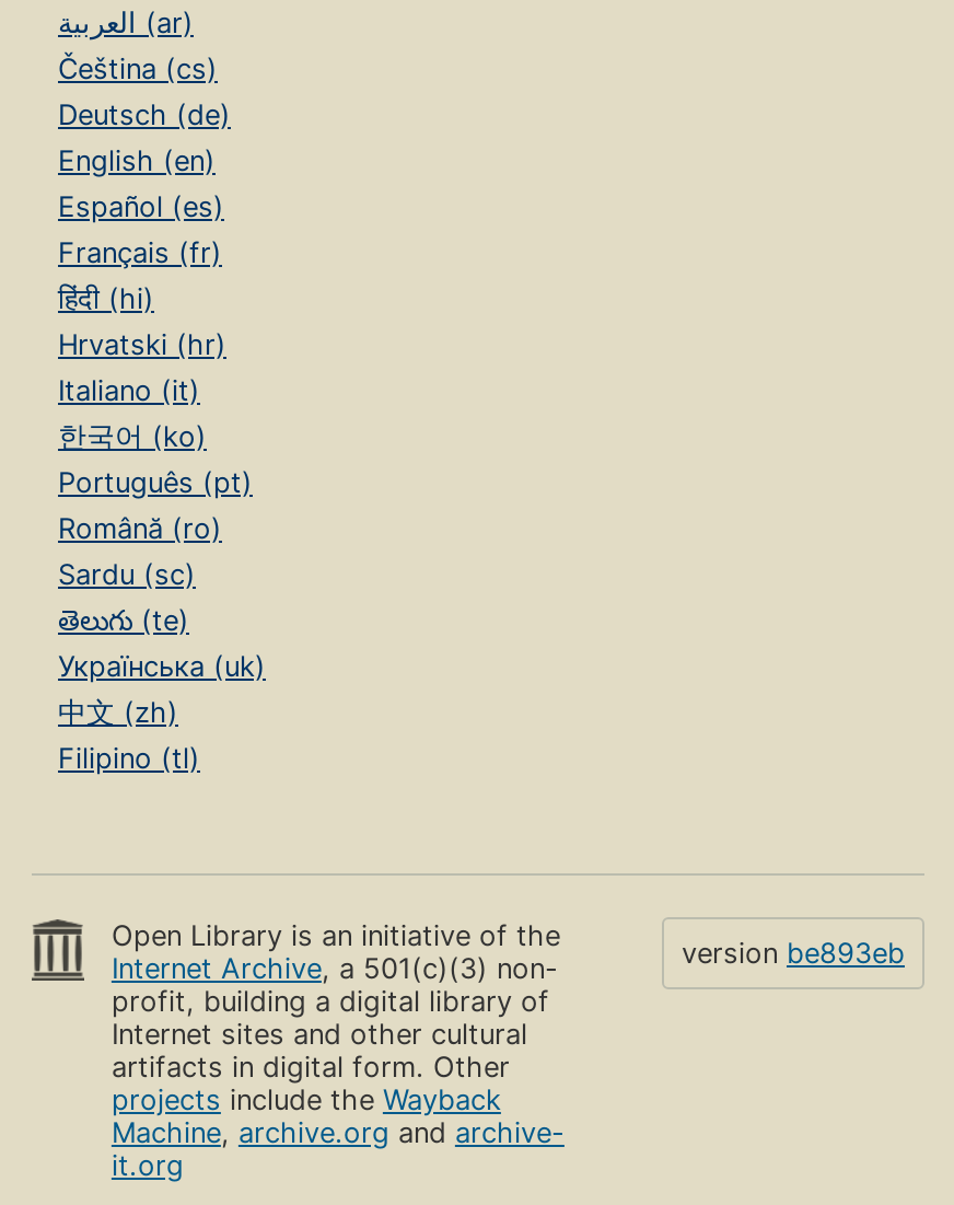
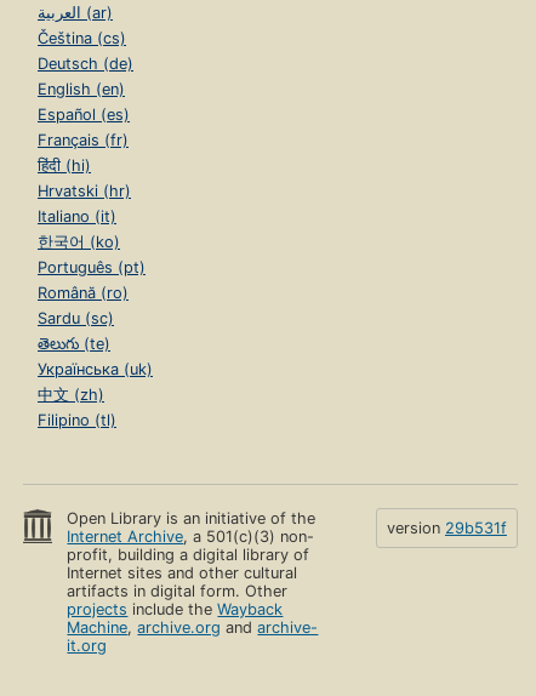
- version be893eb
+ version 29b531f
